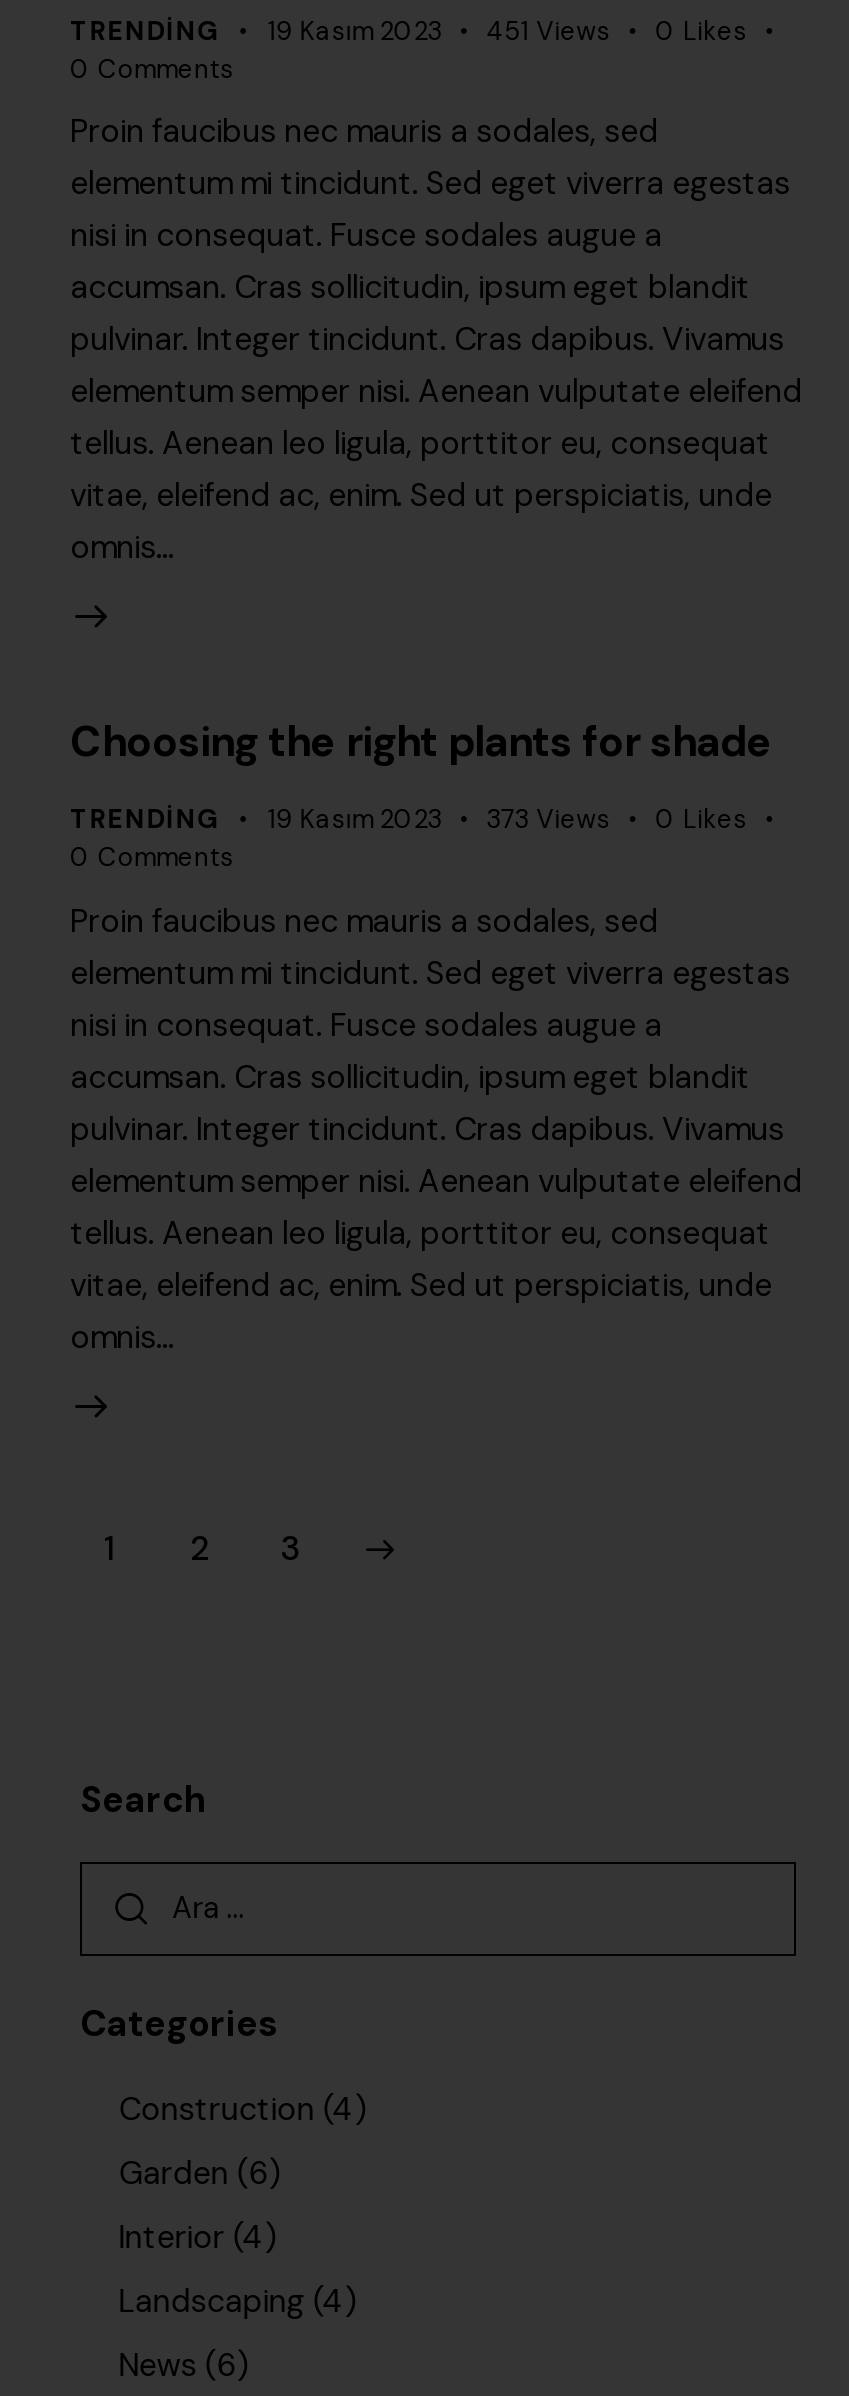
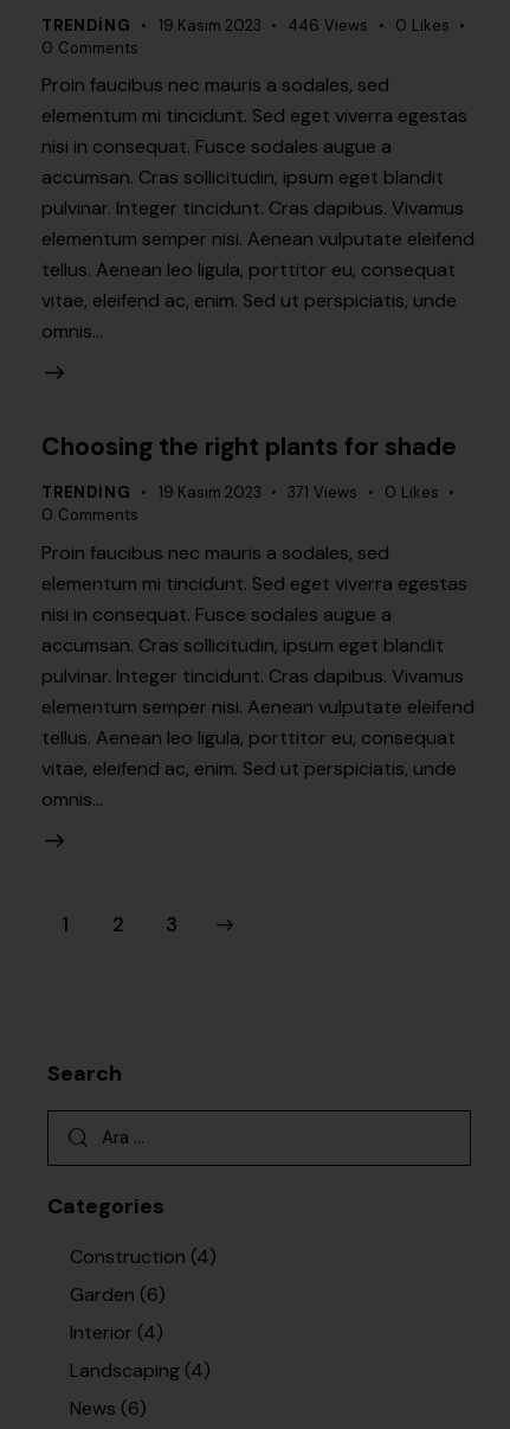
- 451 Views
+ 446 Views

- 373 Views
+ 371 Views
